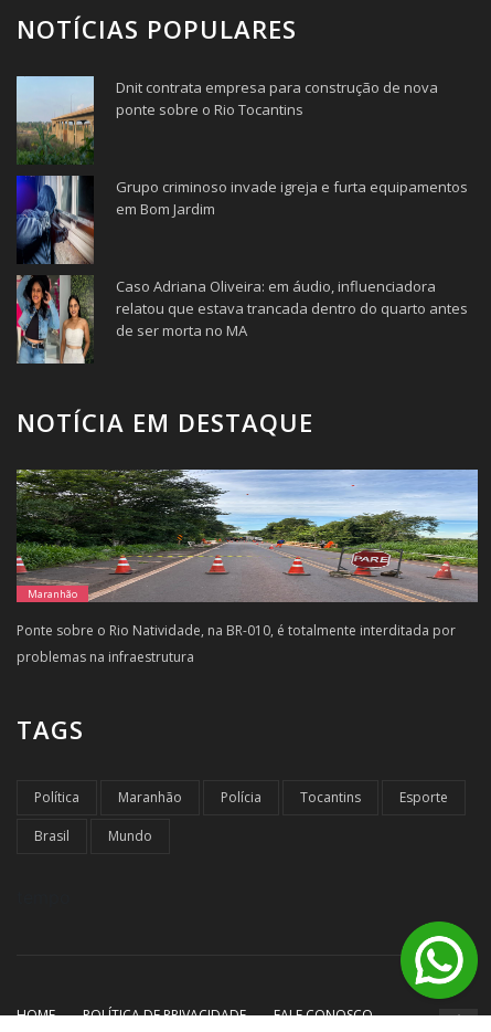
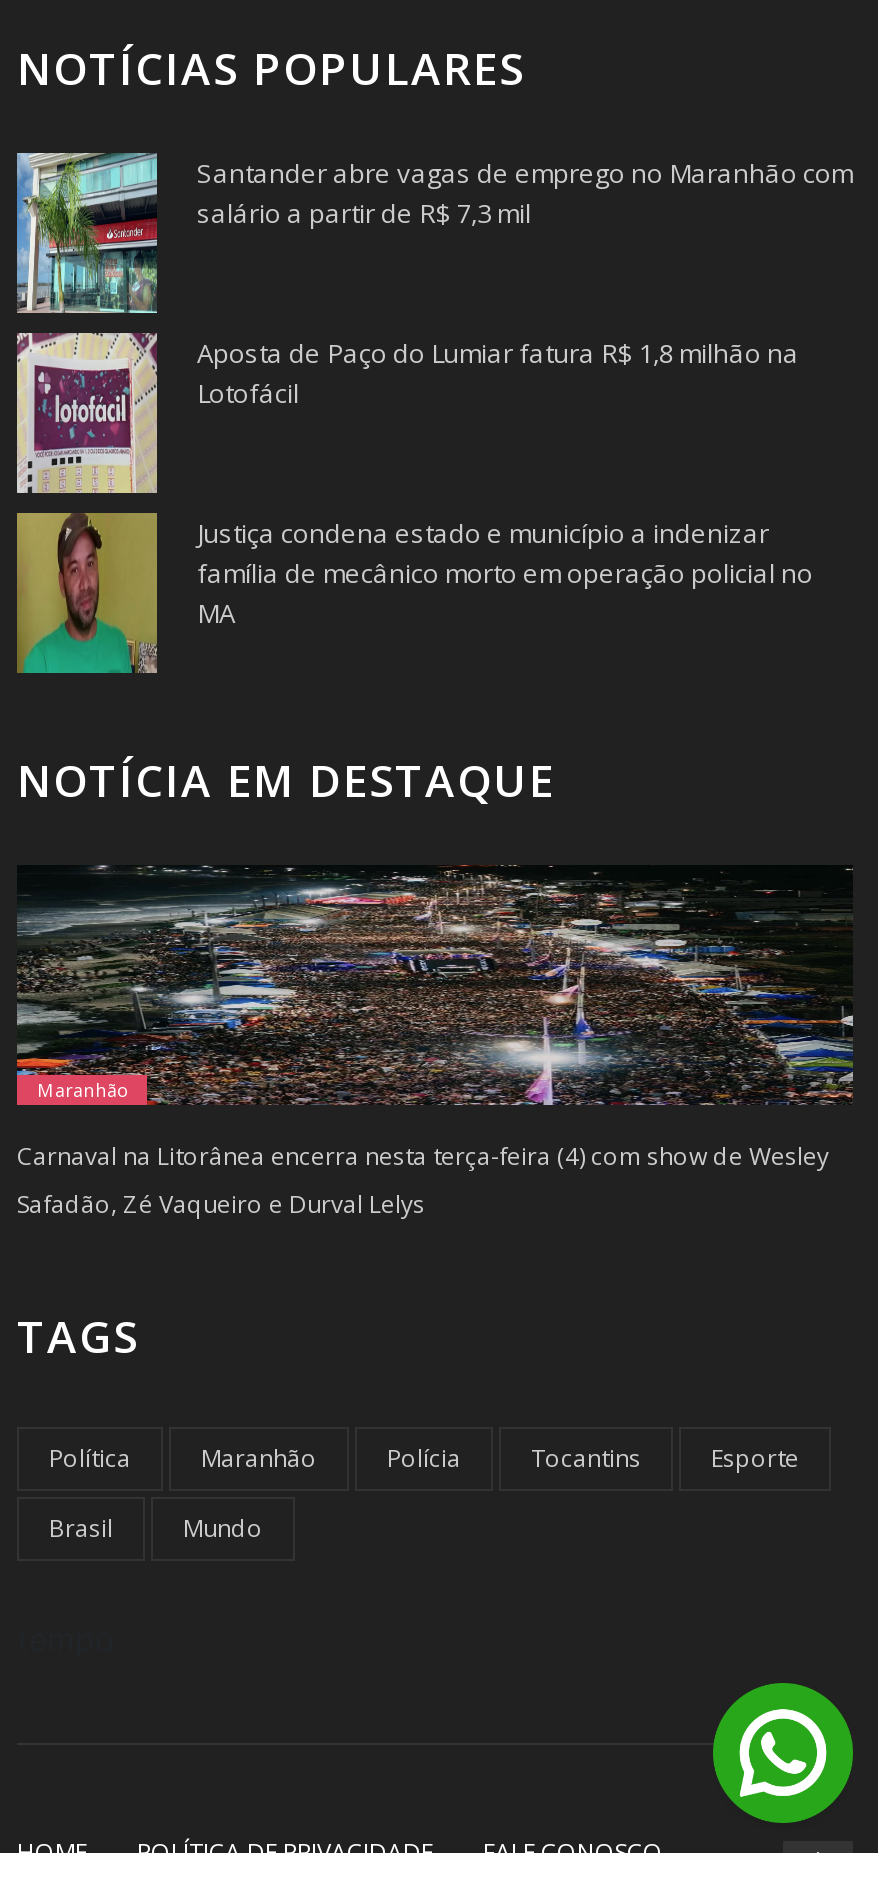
- [image]
- Dnit contrata empresa para construção de nova
- ponte sobre o Rio Tocantins
+ [image]
+ Santander abre vagas de emprego no Maranhão com
+ salário a partir de R$ 7,3 mil

- [image]
- Grupo criminoso invade igreja e furta equipamentos
- em Bom Jardim
+ [image]
+ Aposta de Paço do Lumiar fatura R$ 1,8 milhão na
+ Lotofácil

- [image]
- Caso Adriana Oliveira: em áudio, influenciadora
- relatou que estava trancada dentro do quarto antes
- de ser morta no MA
+ [image]
+ Justiça condena estado e município a indenizar
+ família de mecânico morto em operação policial no
+ MA

- [image]
- Ponte sobre o Rio Natividade, na BR-010, é totalmente interditada por
- problemas na infraestrutura
+ [image]
+ Carnaval na Litorânea encerra nesta terça-feira (4) com show de Wesley
+ Safadão, Zé Vaqueiro e Durval Lelys
